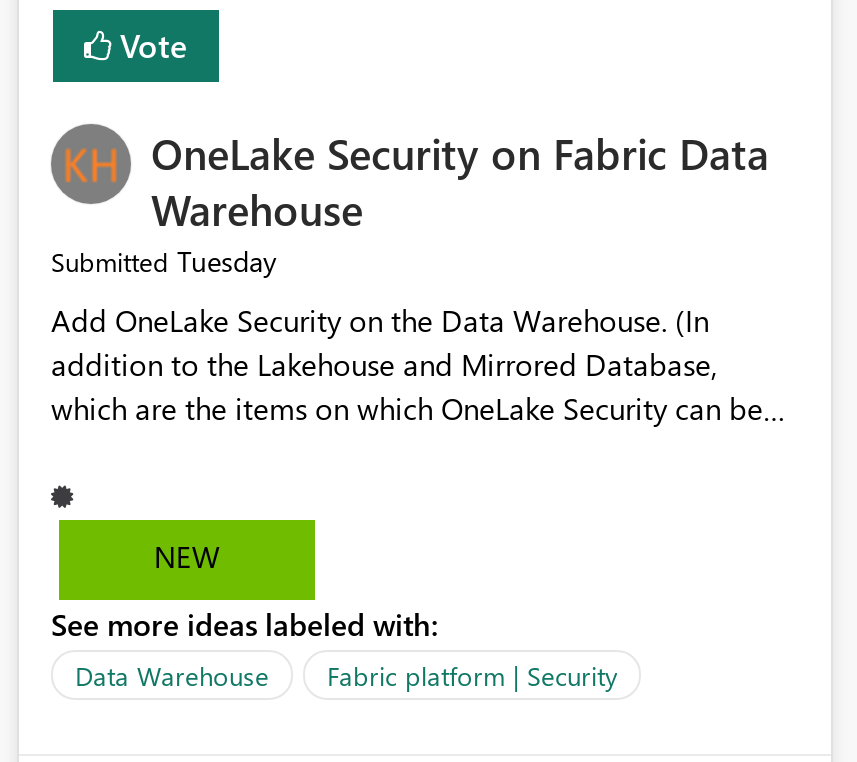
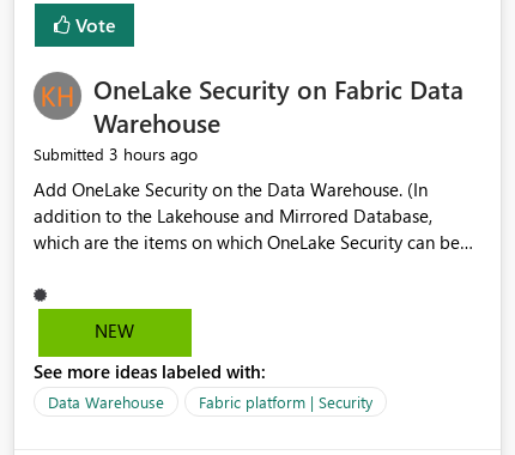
- Submitted Tuesday
+ Submitted 3 hours ago
